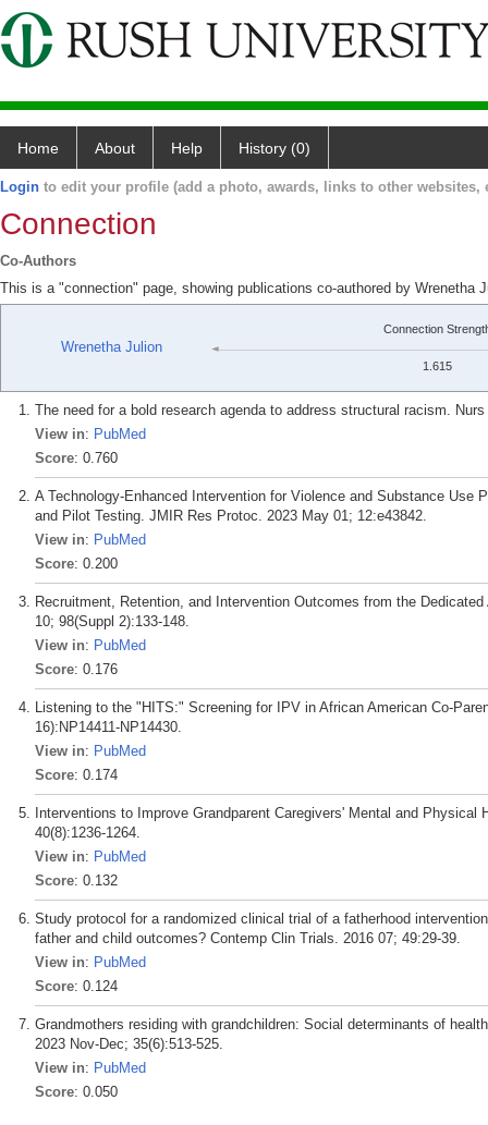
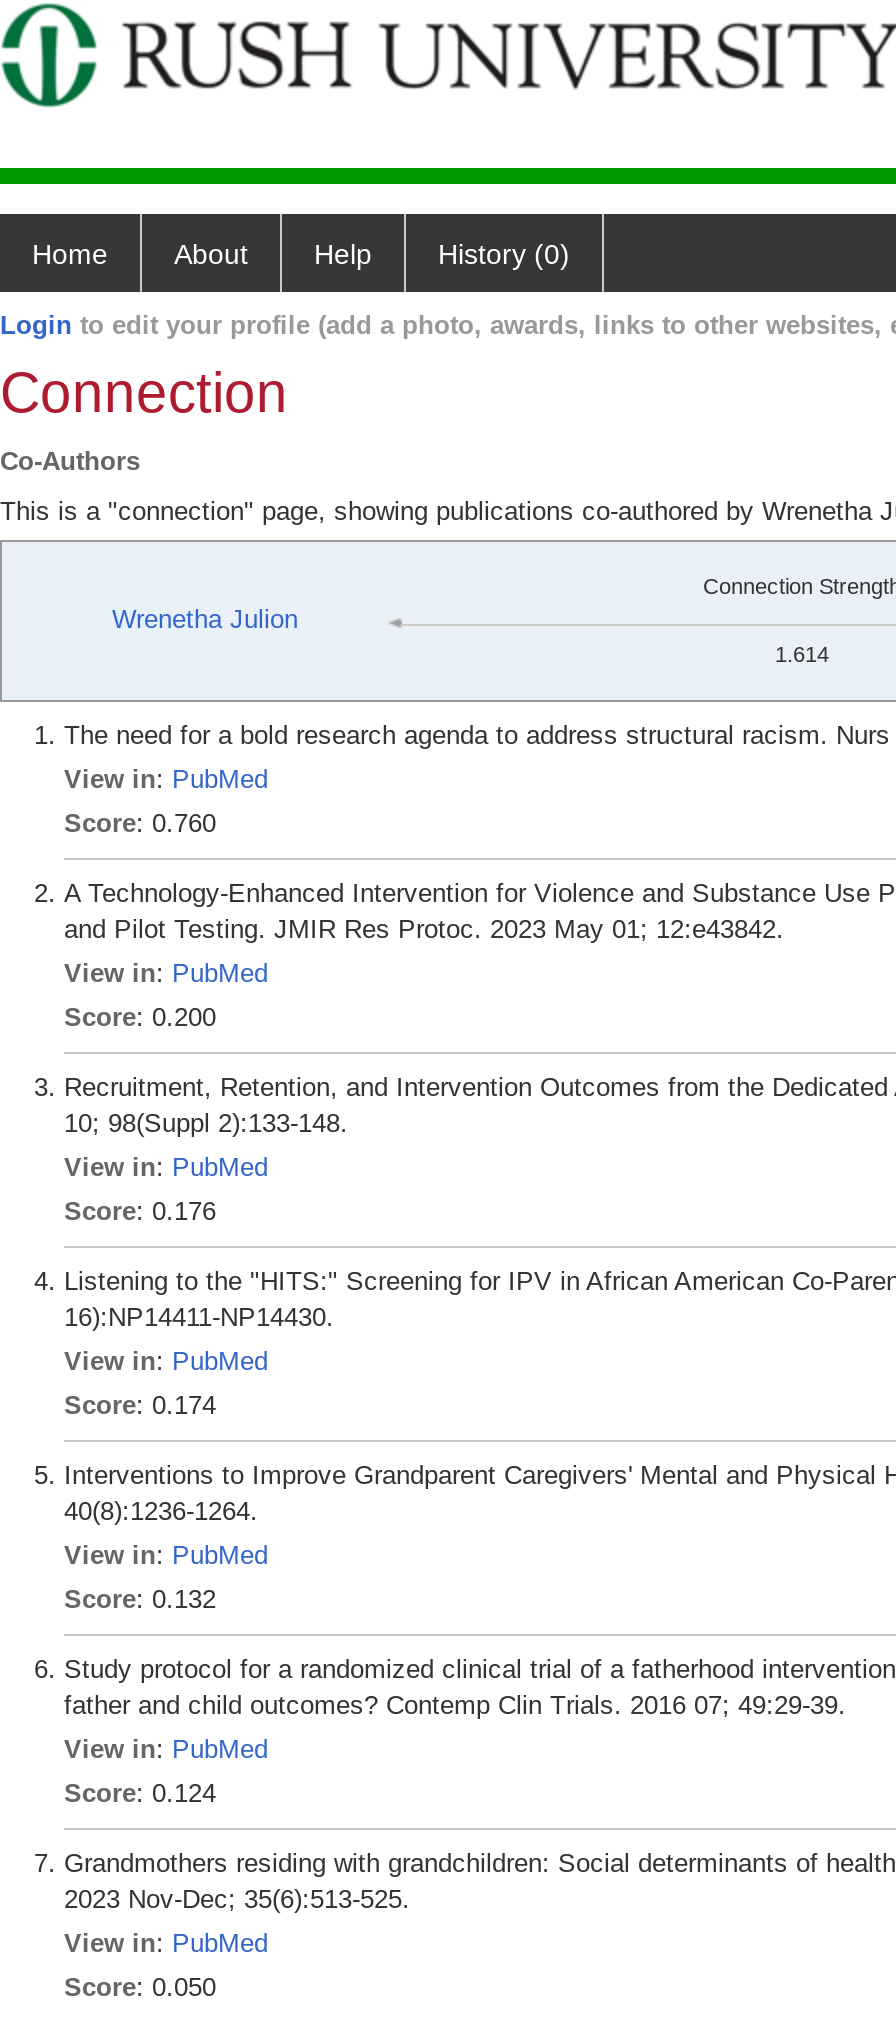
- 1.615
+ 1.614
